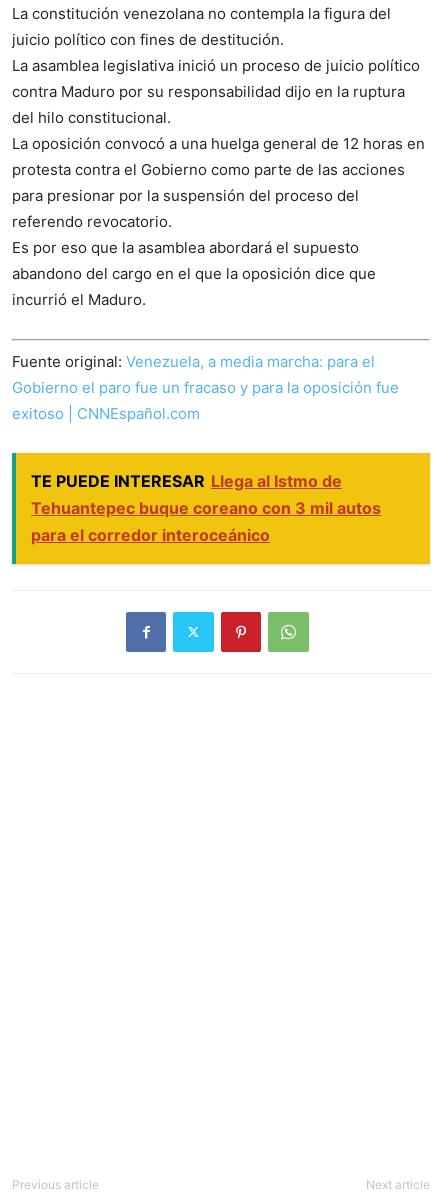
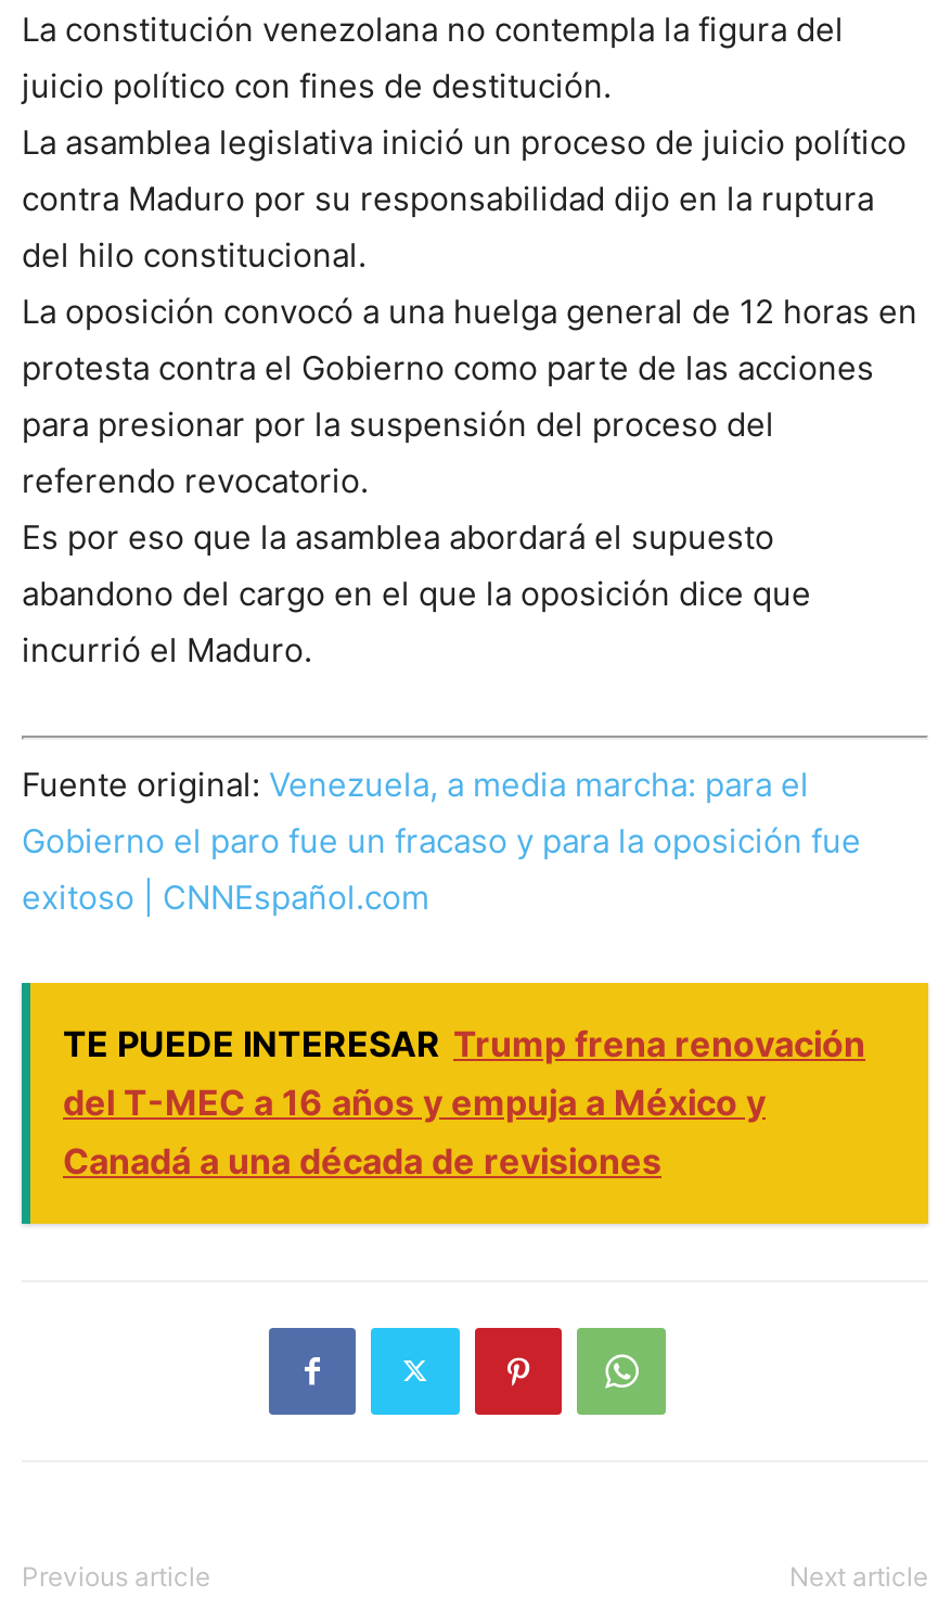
- TE PUEDE INTERESAR Llega al Istmo de
- Tehuantepec buque coreano con 3 mil autos
- para el corredor interoceánico
+ TE PUEDE INTERESAR Trump frena renovación
+ del T-MEC a 16 años y empuja a México y
+ Canadá a una década de revisiones
